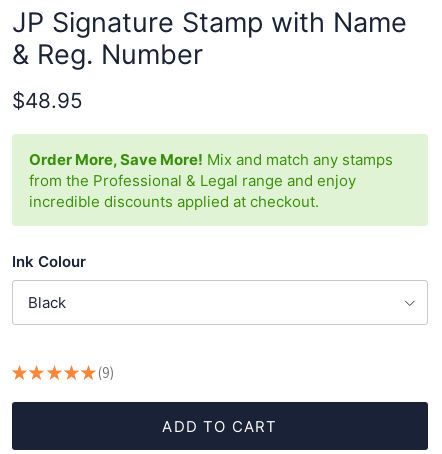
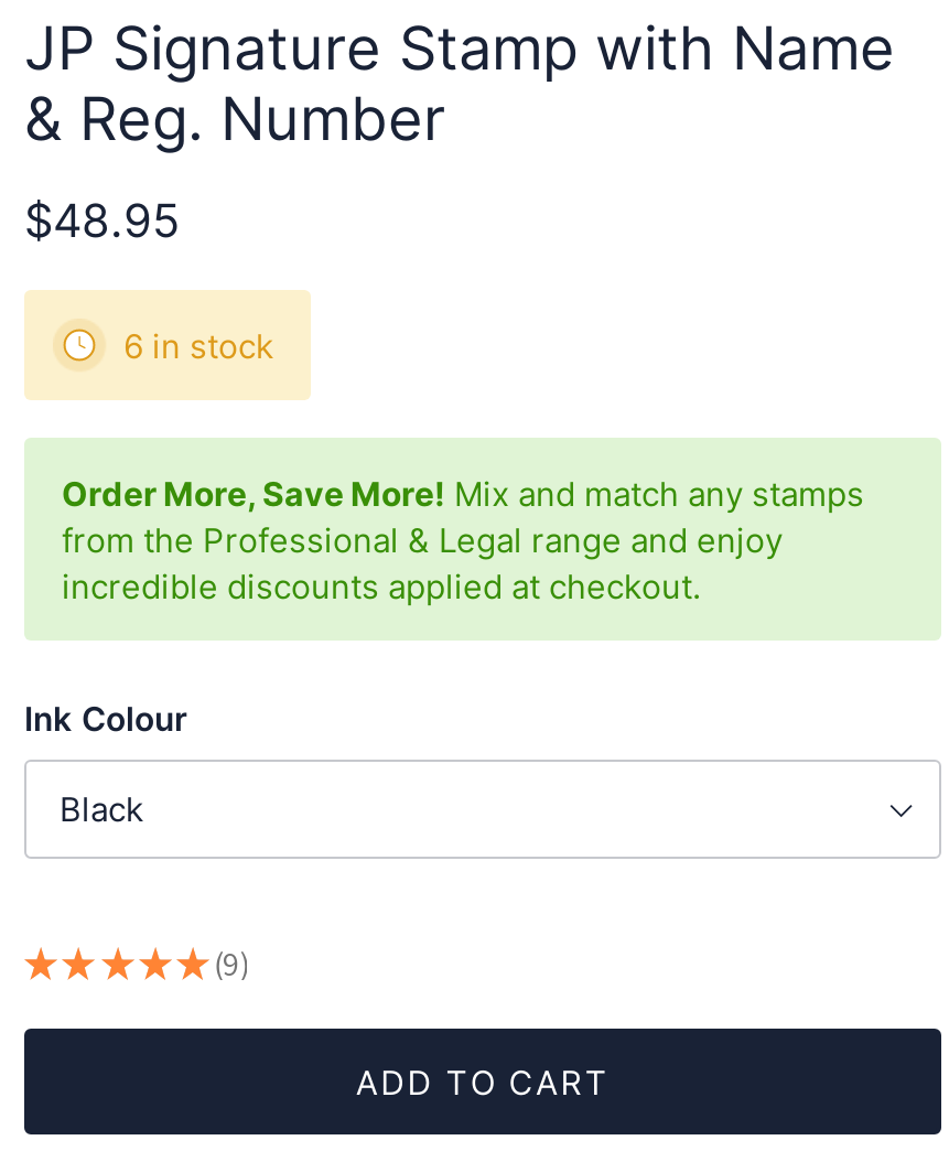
+ 6 in stock
